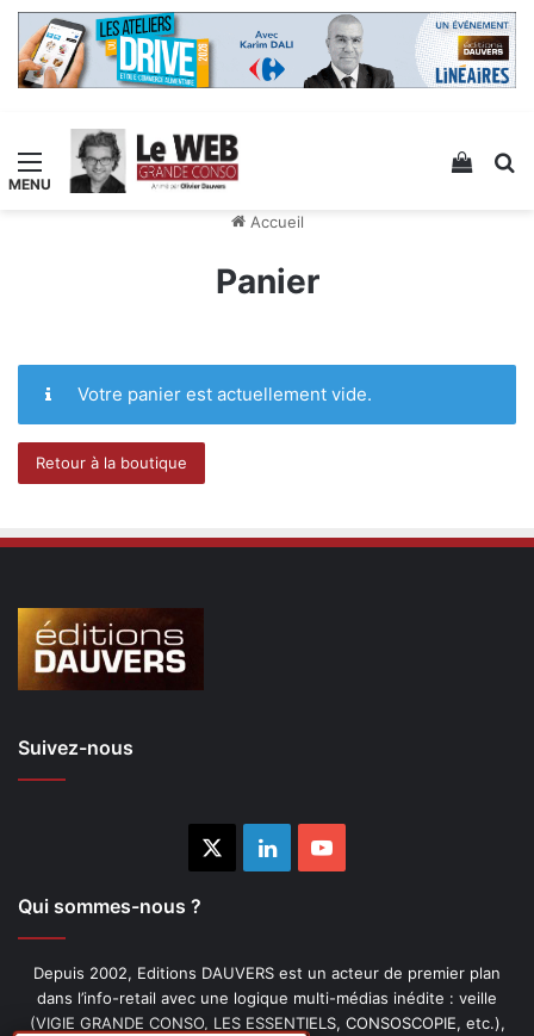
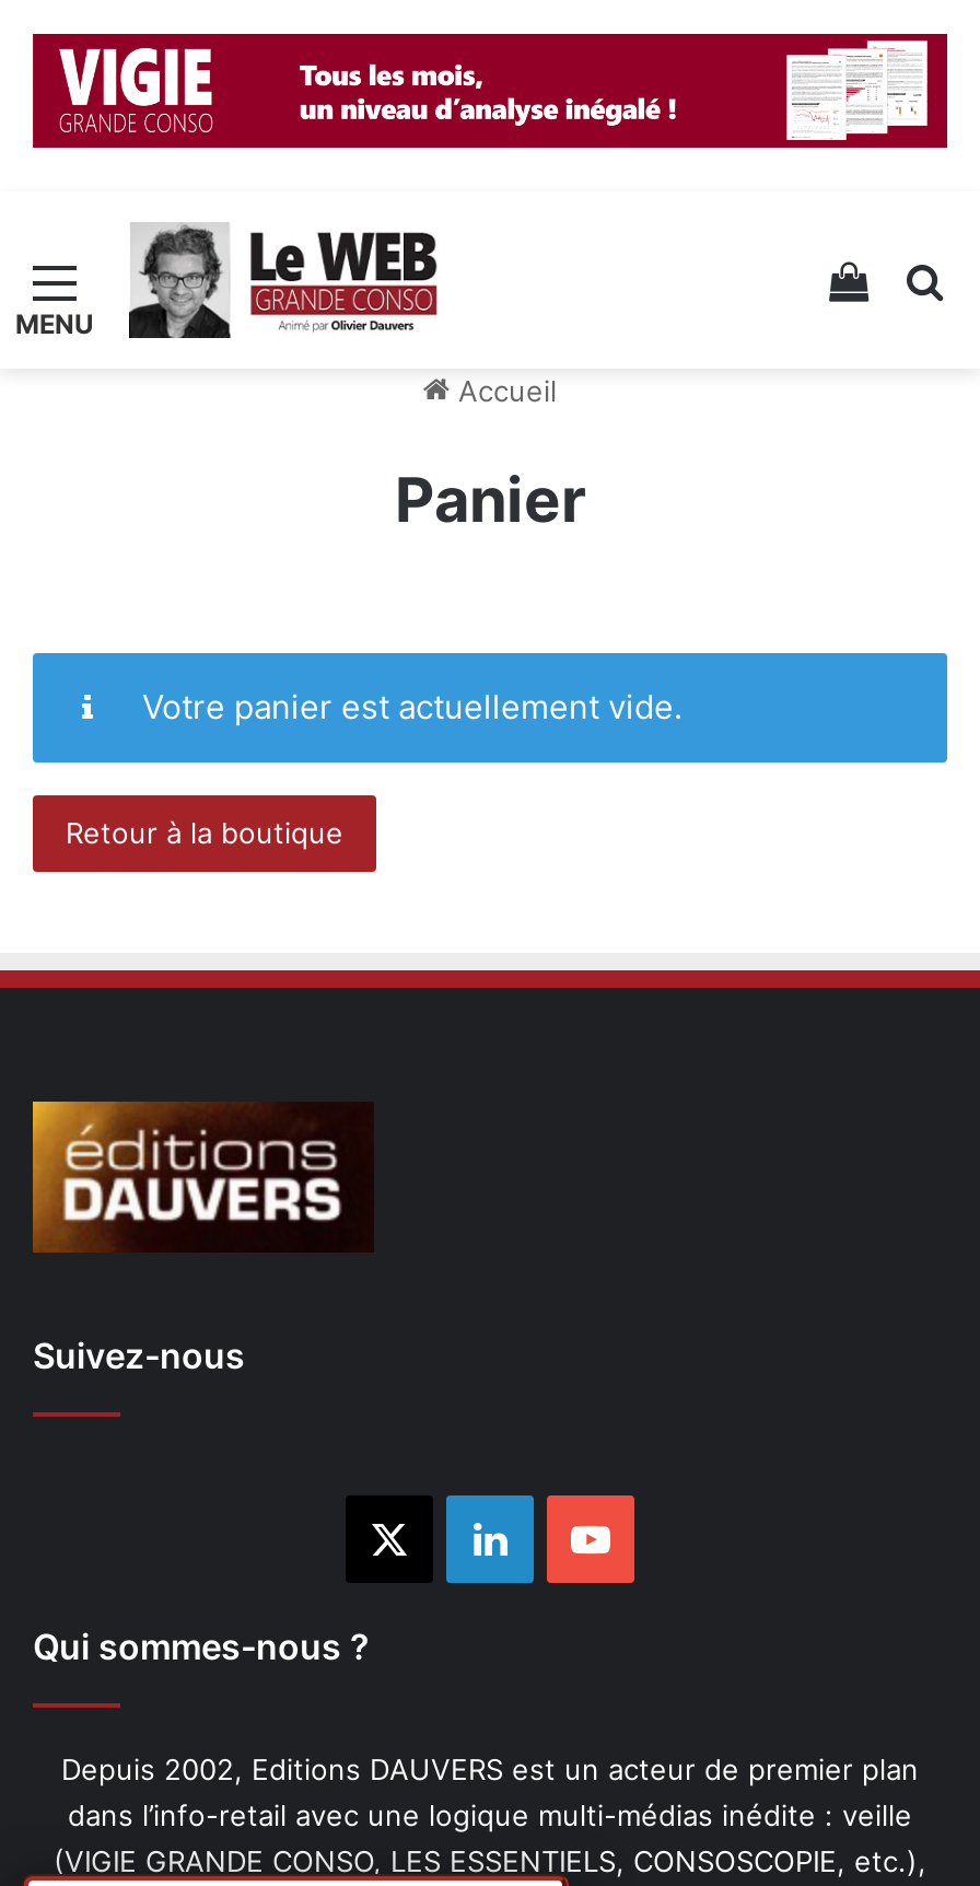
- [image]
+ [image]
